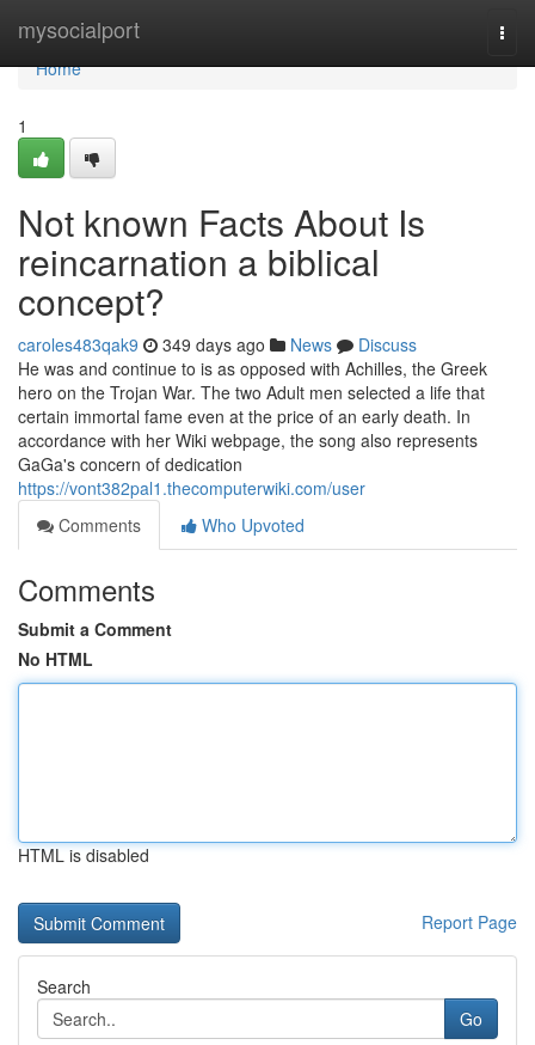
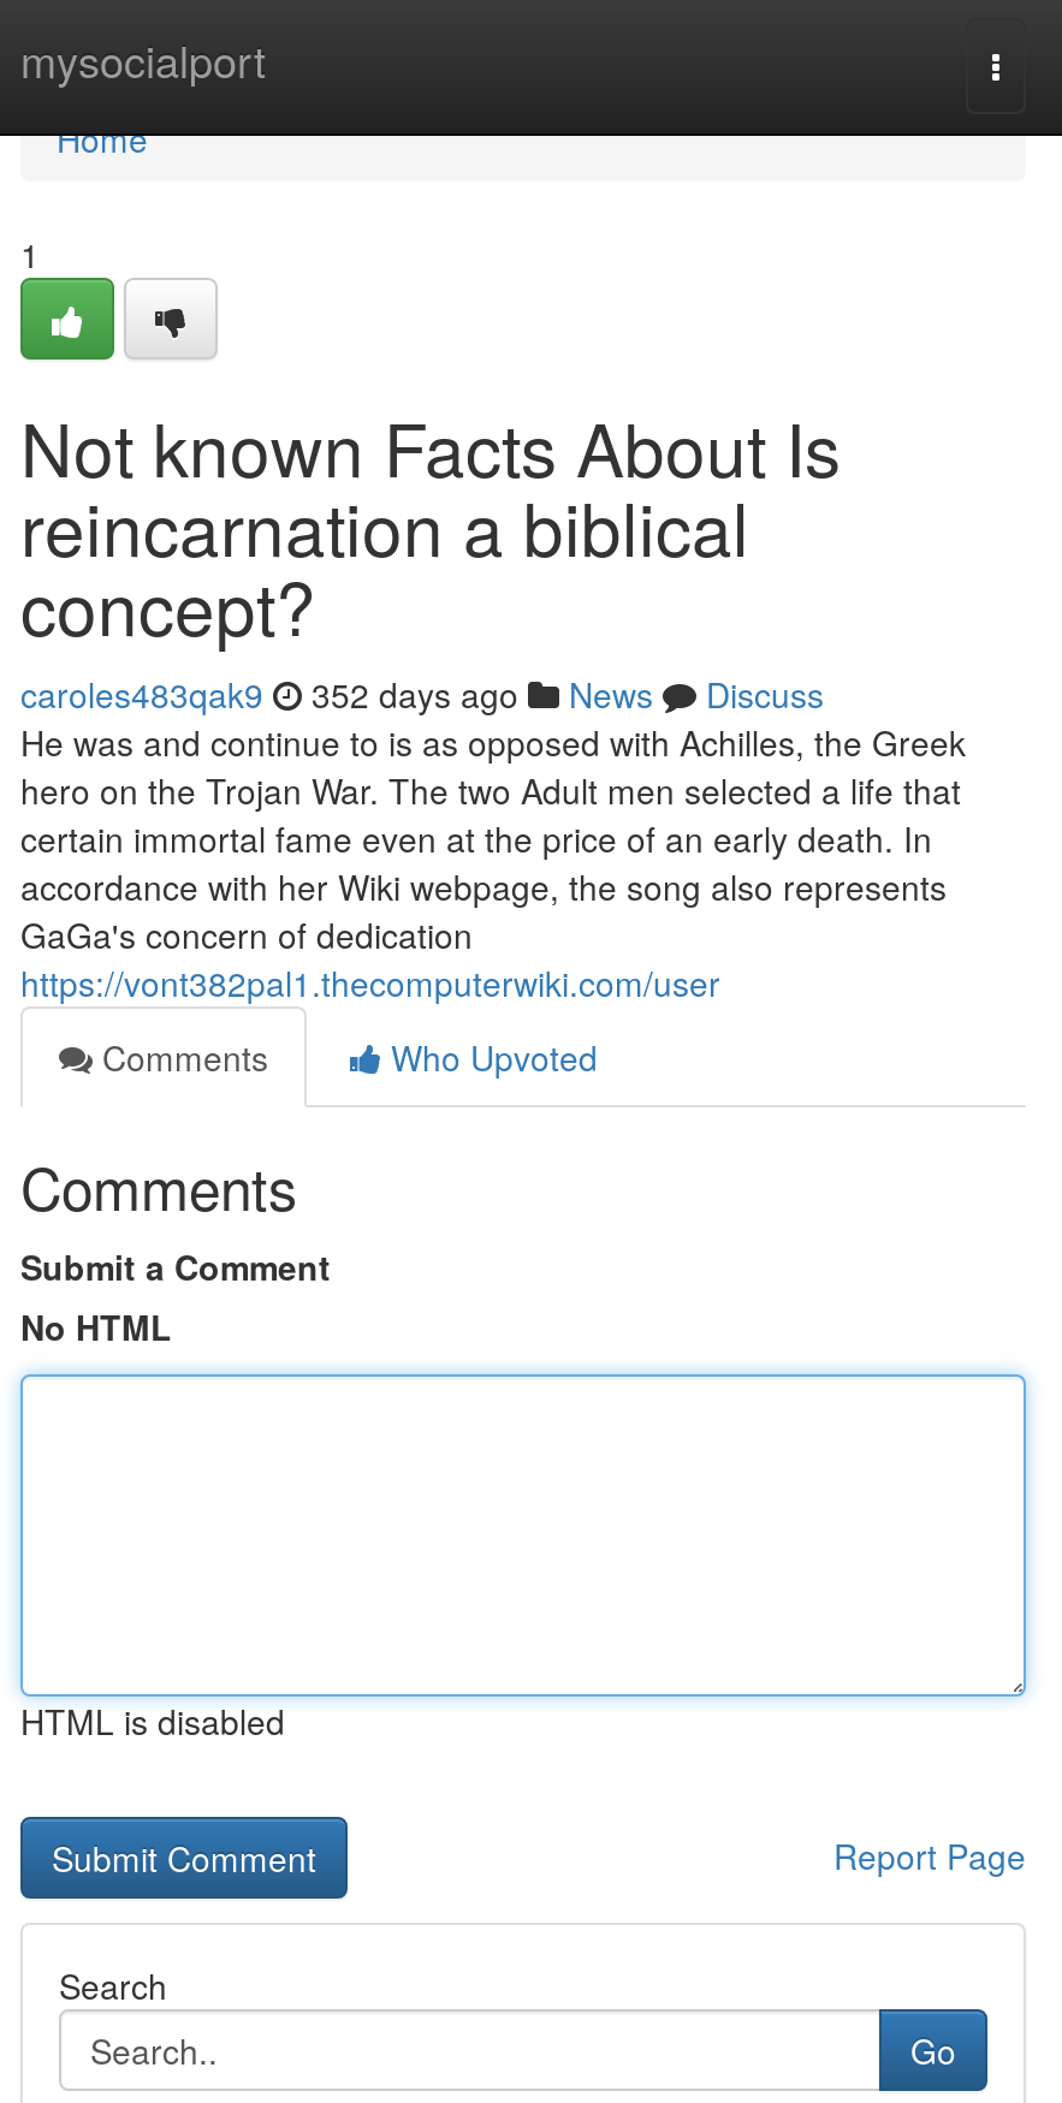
- caroles483qak9 349 days ago News Discuss
+ caroles483qak9 352 days ago News Discuss
